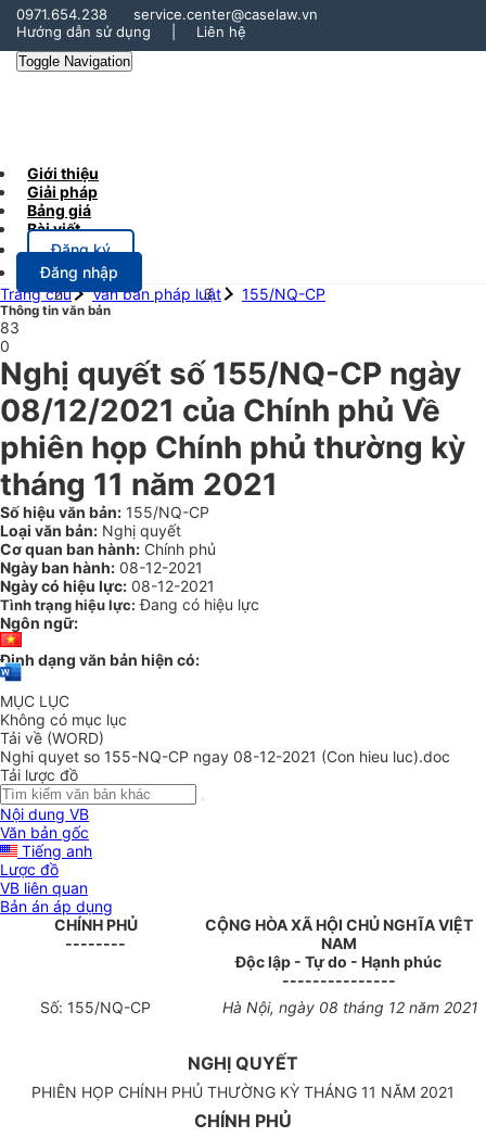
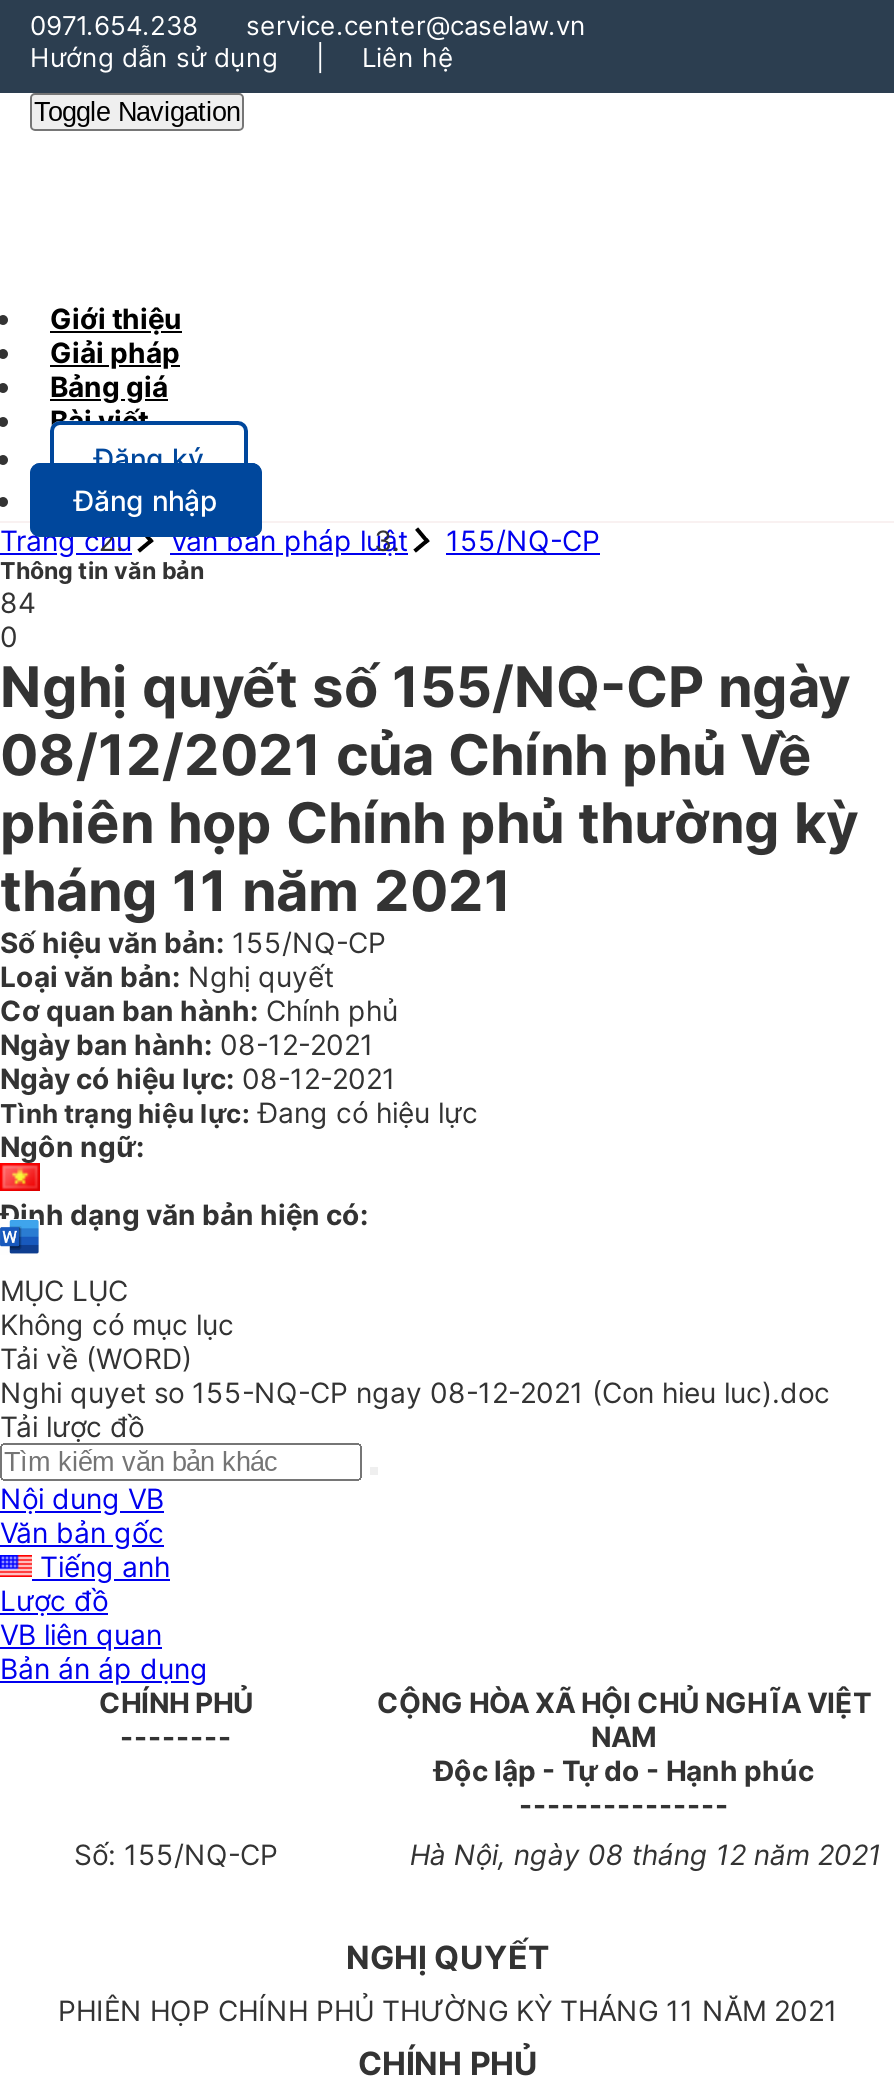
- 83
+ 84
